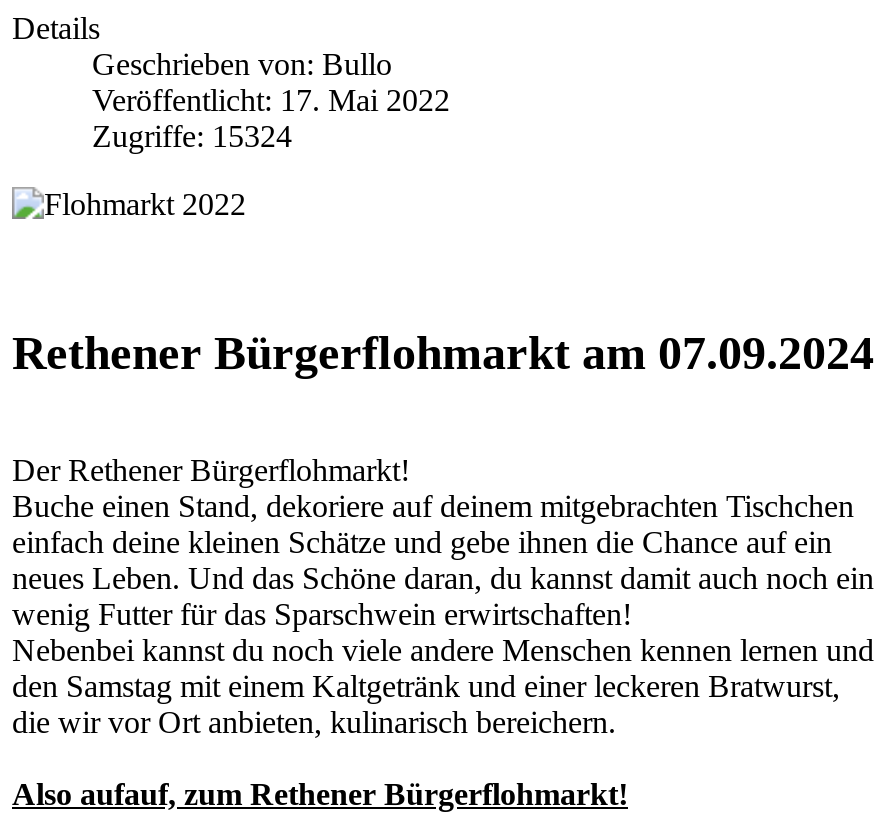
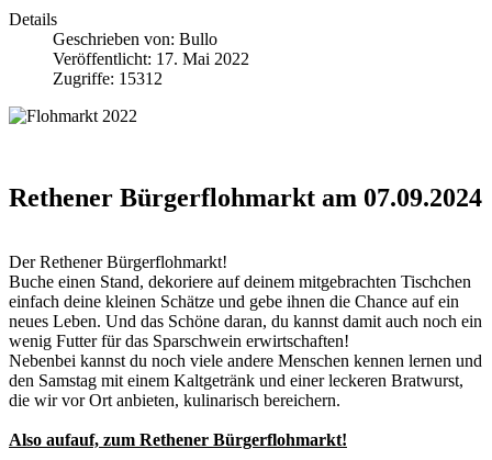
- Zugriffe: 15324
+ Zugriffe: 15312
